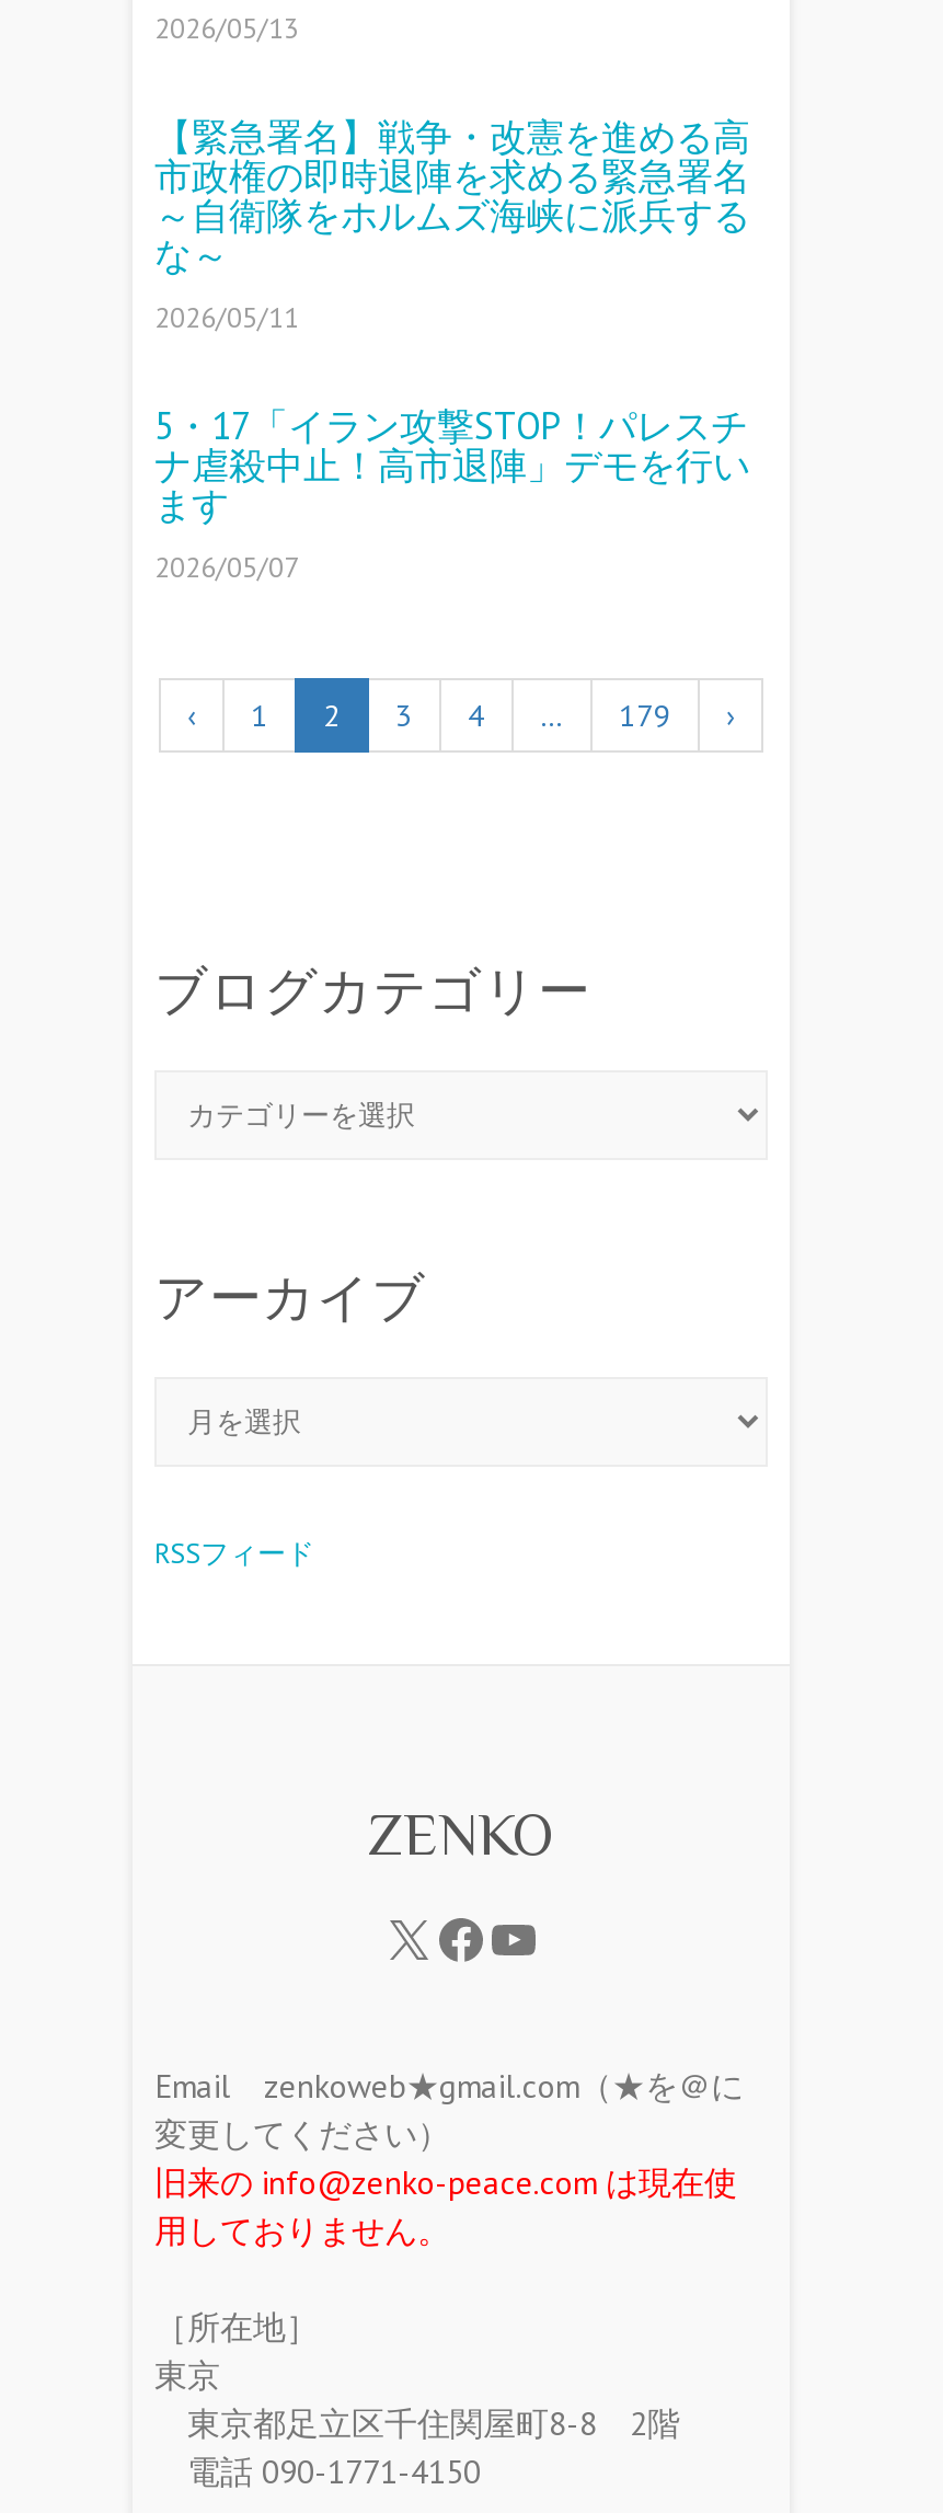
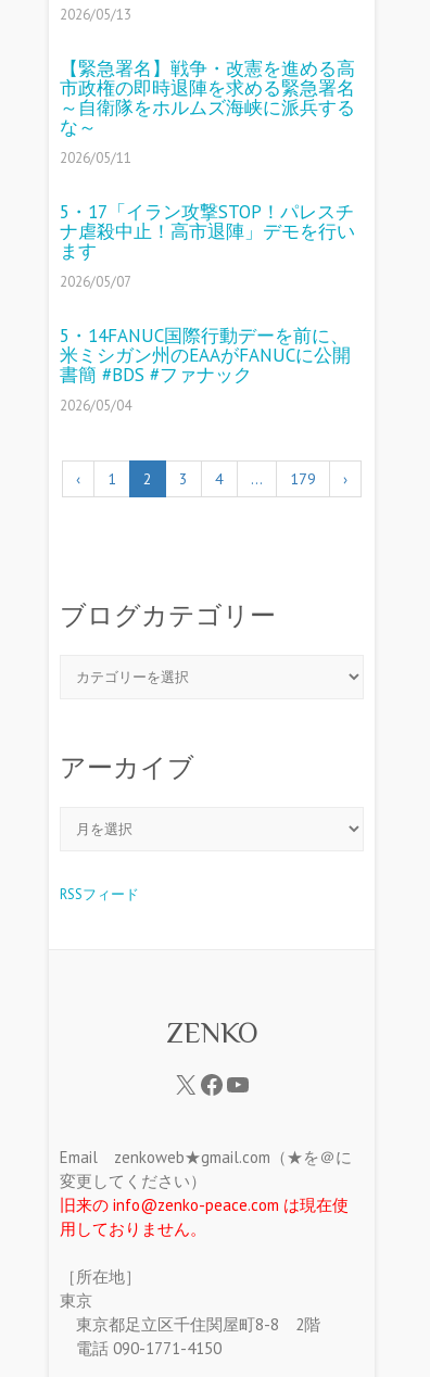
+ 5・14FANUC国際行動デーを前に、
+ 米ミシガン州のEAAがFANUCに公開
+ 書簡 #BDS #ファナック
+ 2026/05/04
